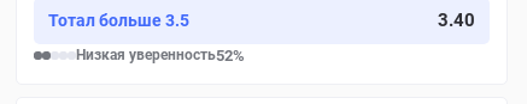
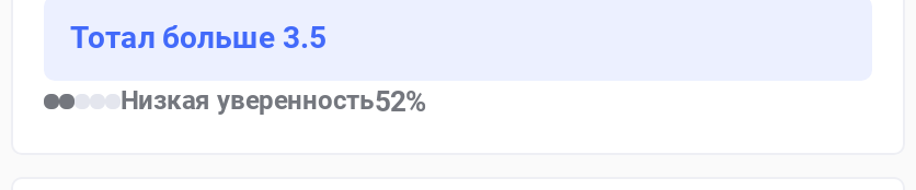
- 3.40
